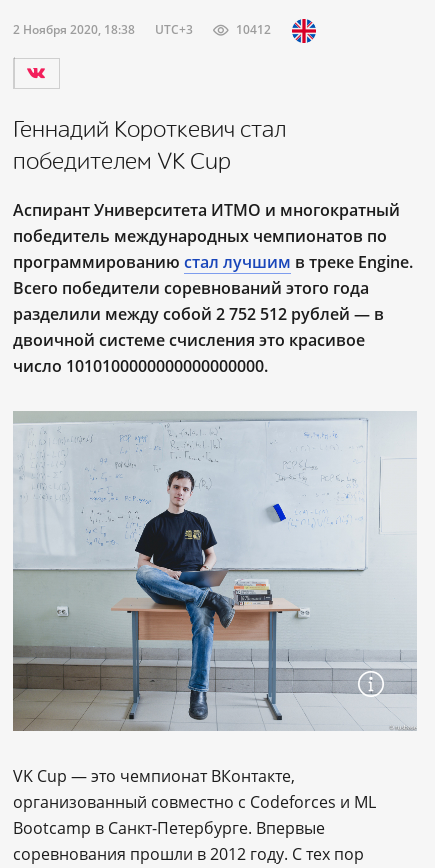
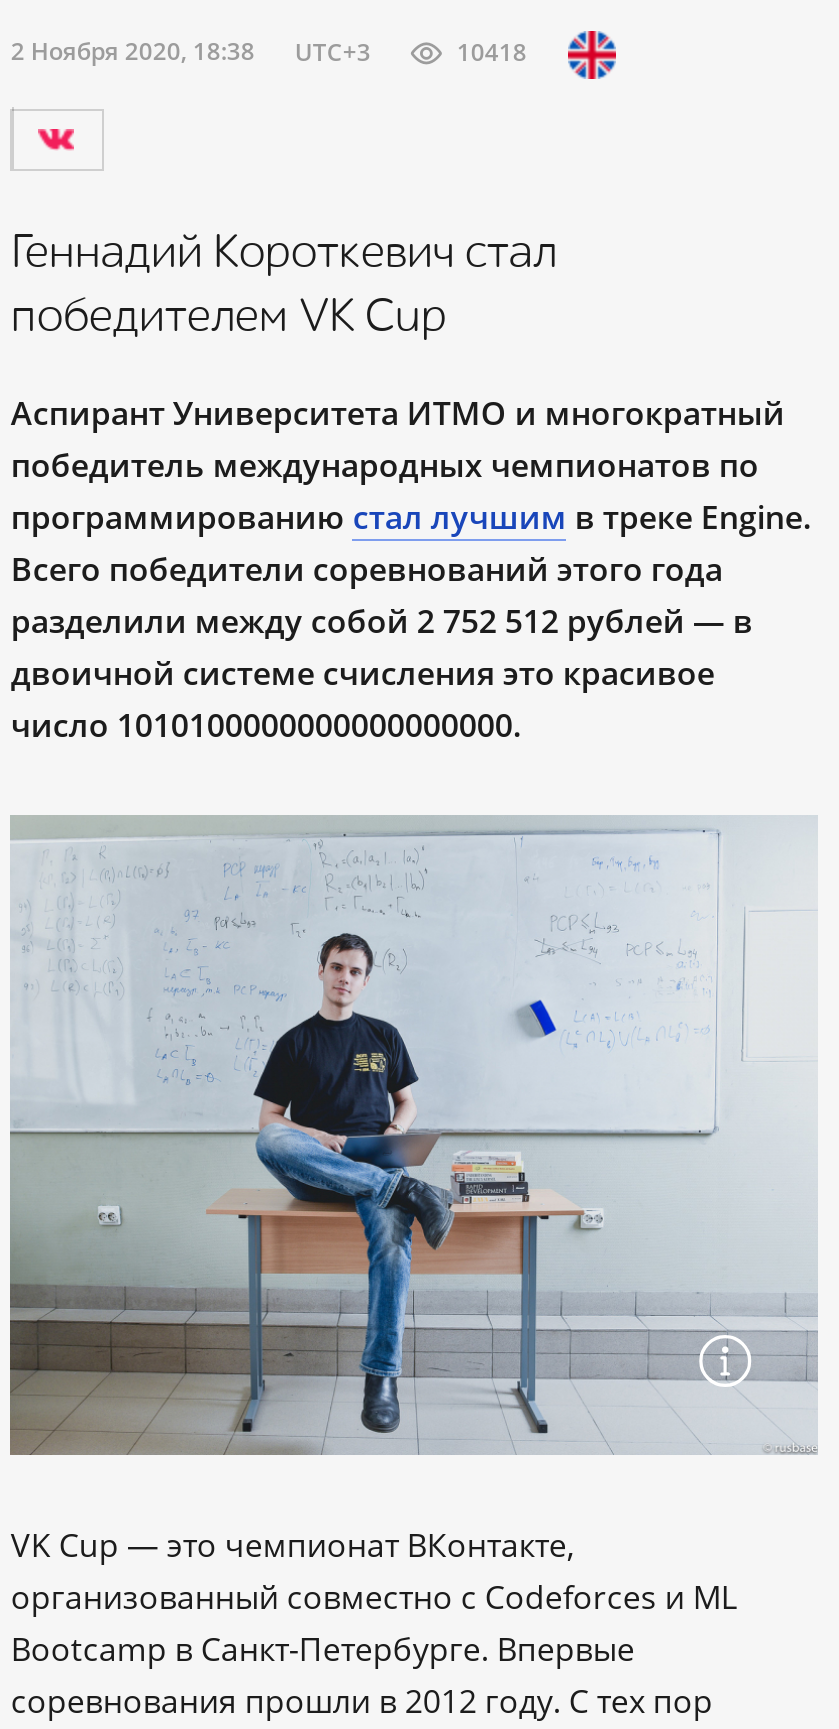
- 10412
+ 10418
